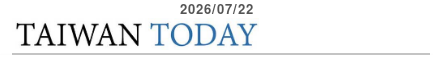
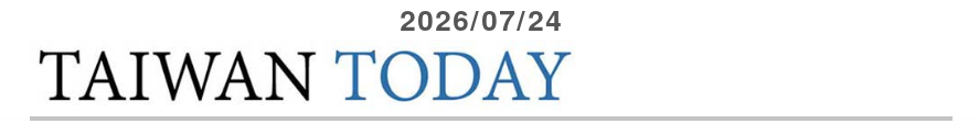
- 2026/07/22
+ 2026/07/24
